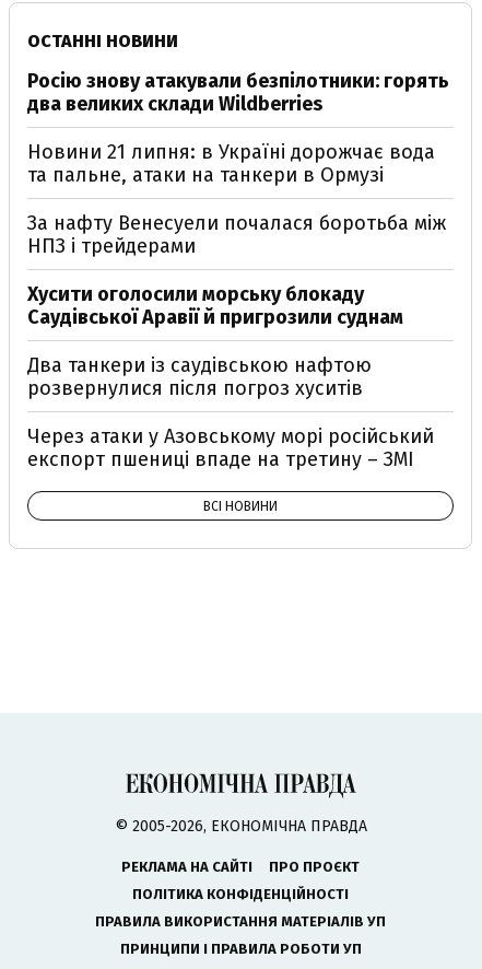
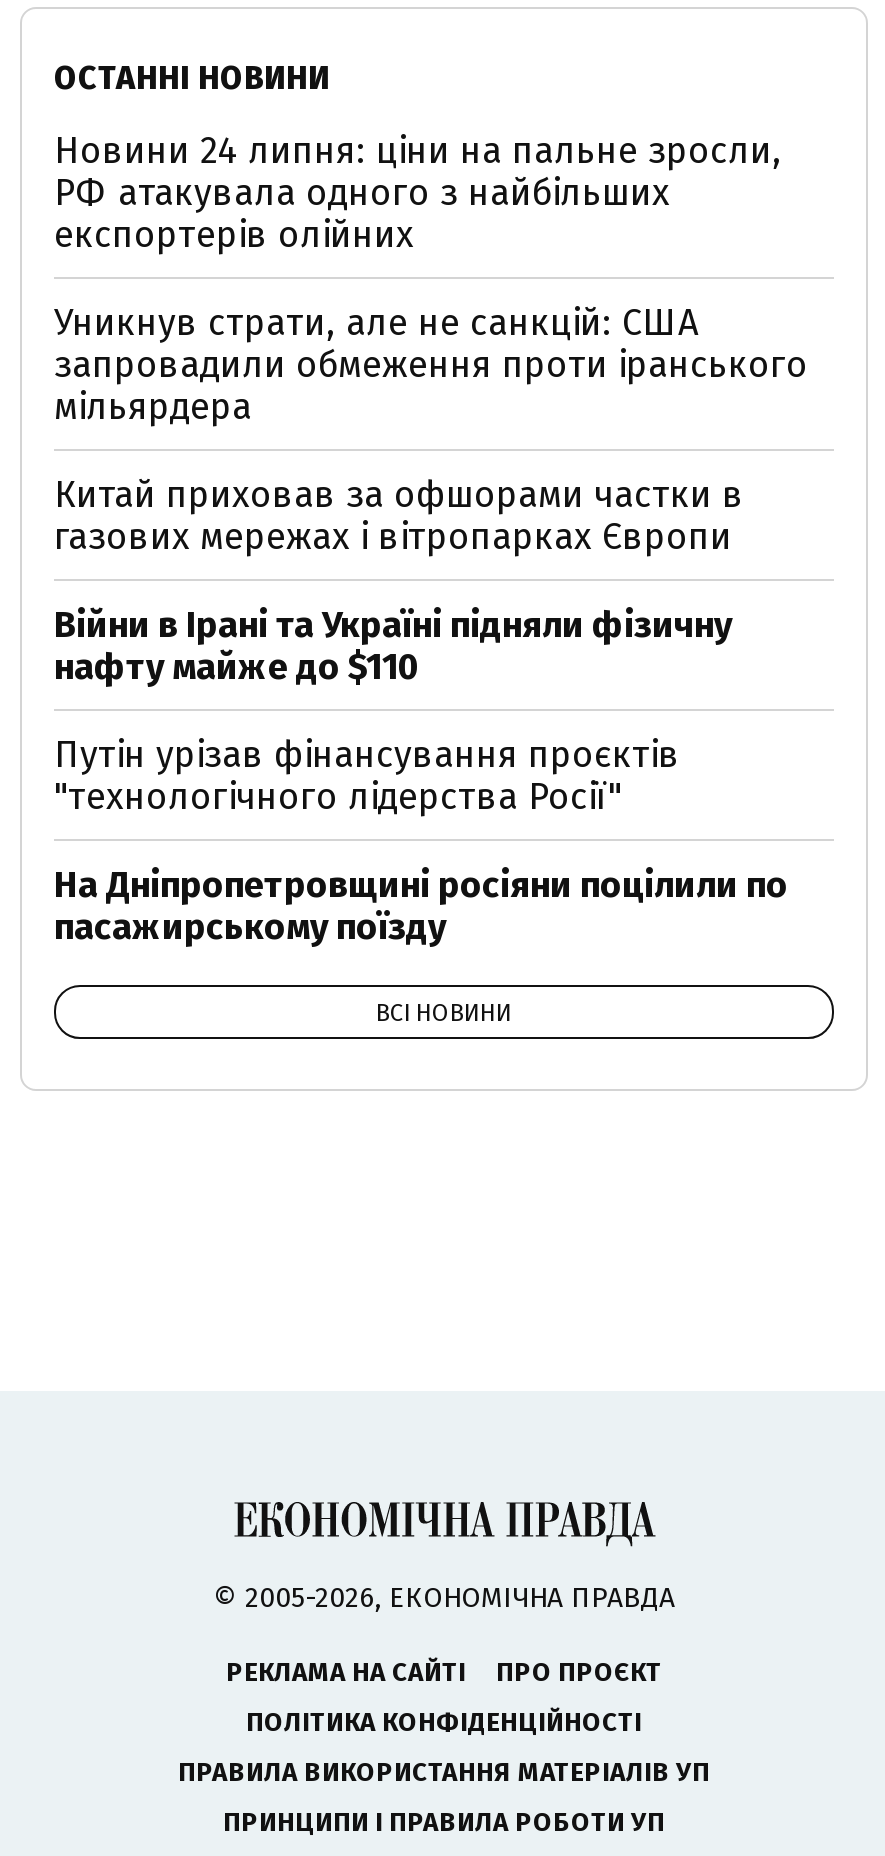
- Росію знову атакували безпілотники: горять
- два великих склади Wildberries
+ Новини 24 липня: ціни на пальне зросли,
+ РФ атакувала одного з найбільших
+ експортерів олійних

- Новини 21 липня: в Україні дорожчає вода
- та пальне, атаки на танкери в Ормузі
+ Уникнув страти, але не санкцій: США
+ запровадили обмеження проти іранського
+ мільярдера

- За нафту Венесуели почалася боротьба між
- НПЗ і трейдерами
+ Китай приховав за офшорами частки в
+ газових мережах і вітропарках Європи

- Хусити оголосили морську блокаду
- Саудівської Аравії й пригрозили суднам
+ Війни в Ірані та Україні підняли фізичну
+ нафту майже до $110

- Два танкери із саудівською нафтою
- розвернулися після погроз хуситів
+ Путін урізав фінансування проєктів
+ "технологічного лідерства Росії"

- Через атаки у Азовському морі російський
- експорт пшениці впаде на третину – ЗМІ
+ На Дніпропетровщині росіяни поцілили по
+ пасажирському поїзду
